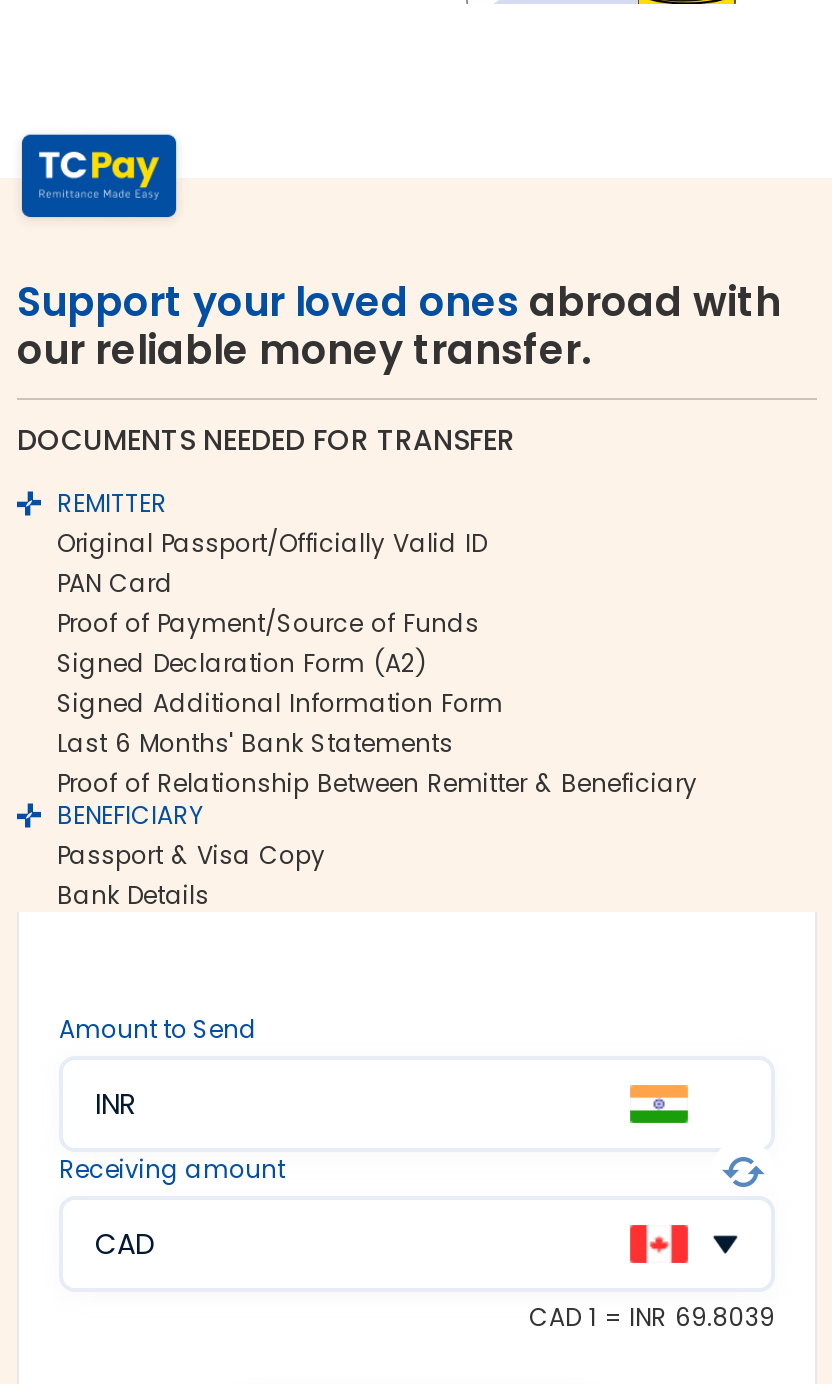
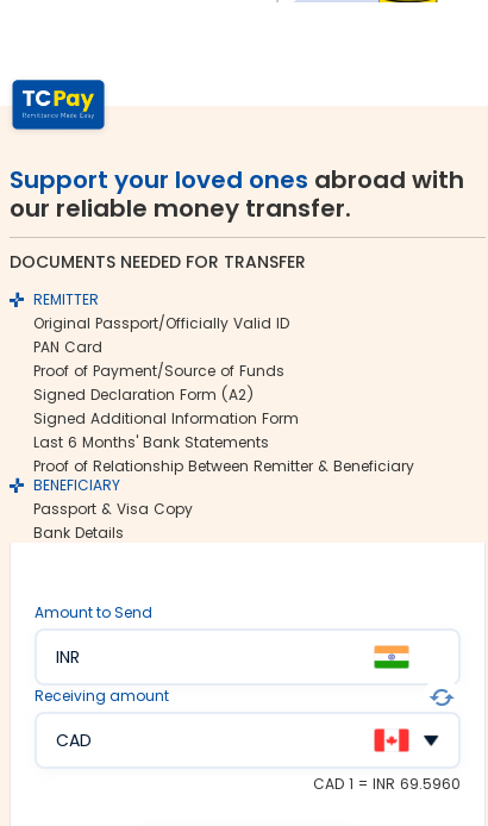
- CAD 1 = INR 69.8039
+ CAD 1 = INR 69.5960
